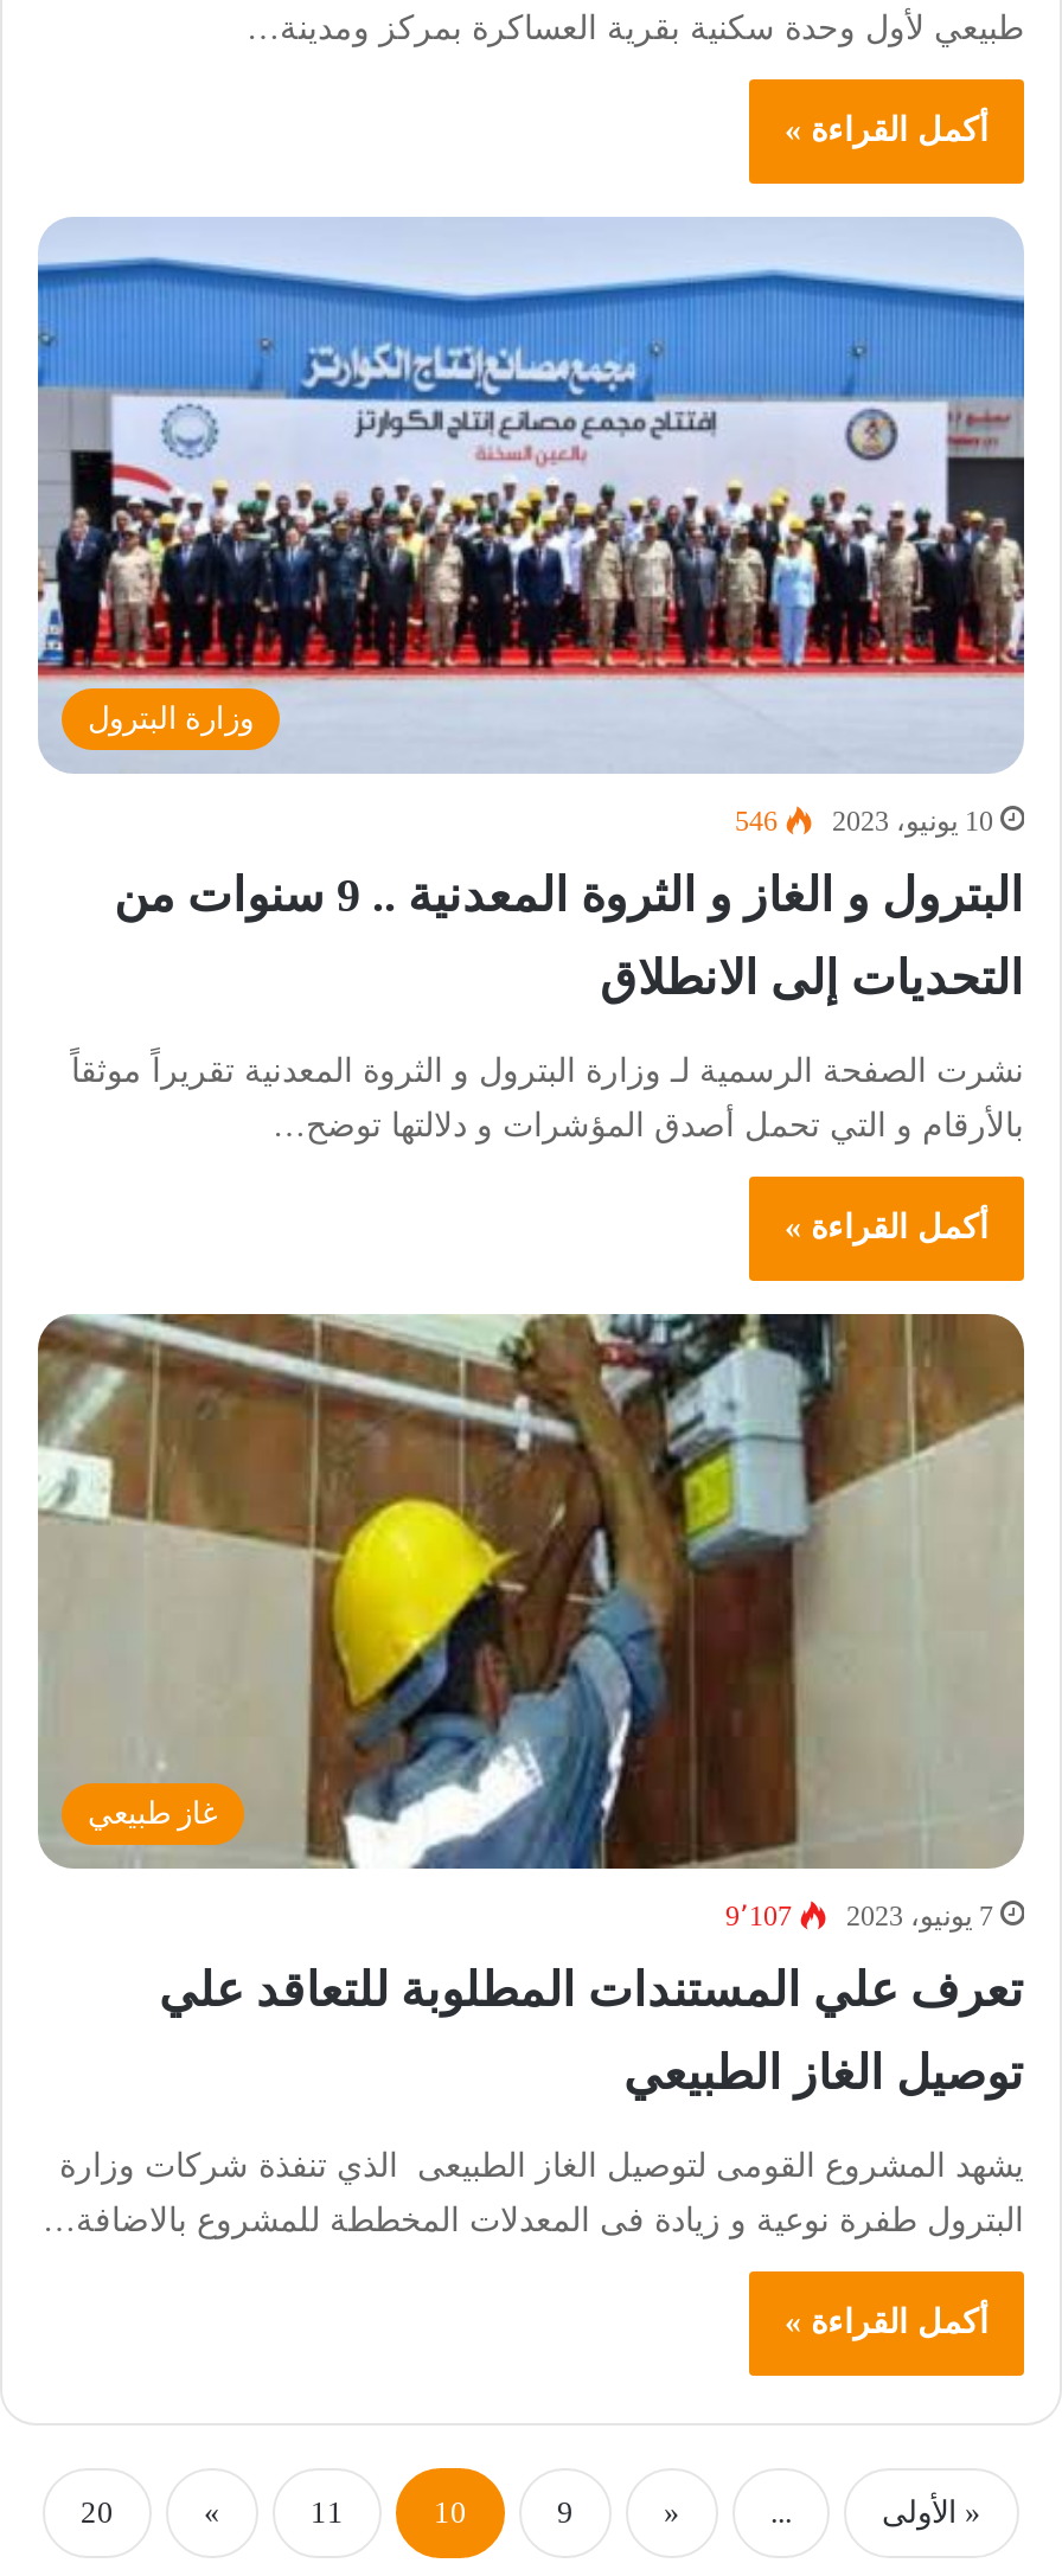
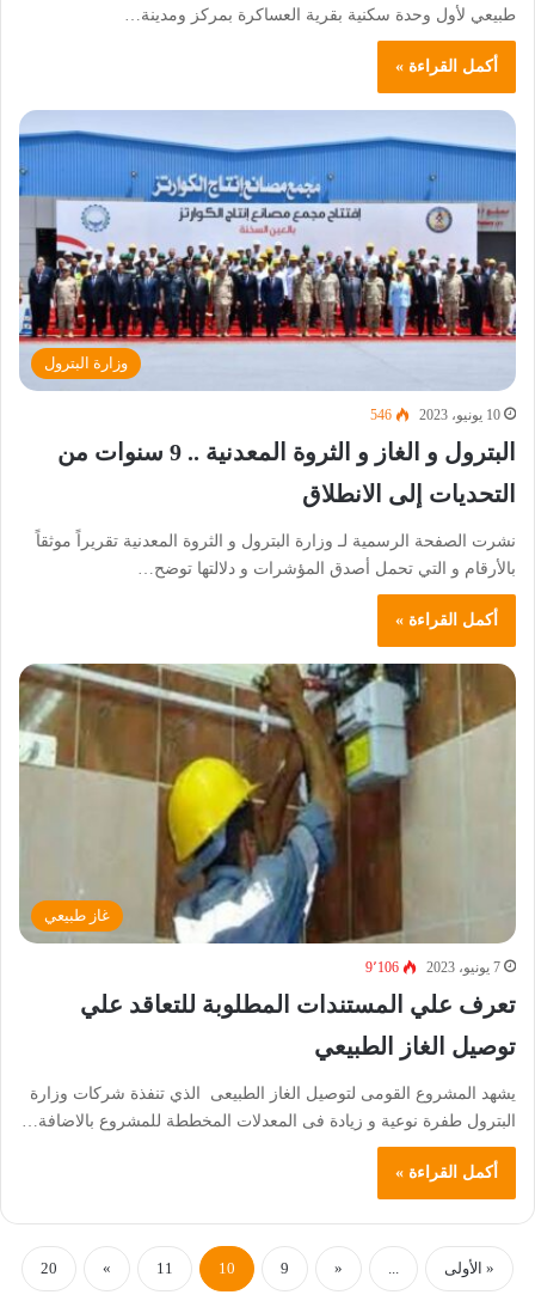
- 9٬107
+ 9٬106
